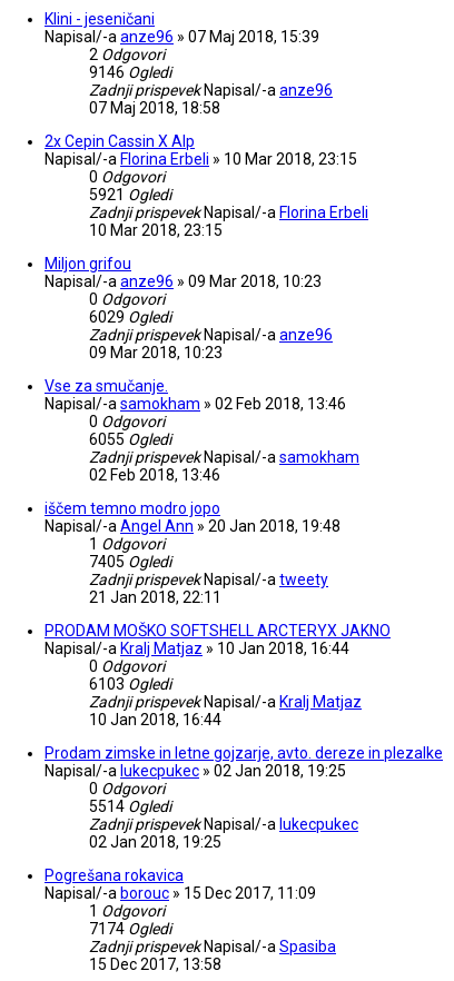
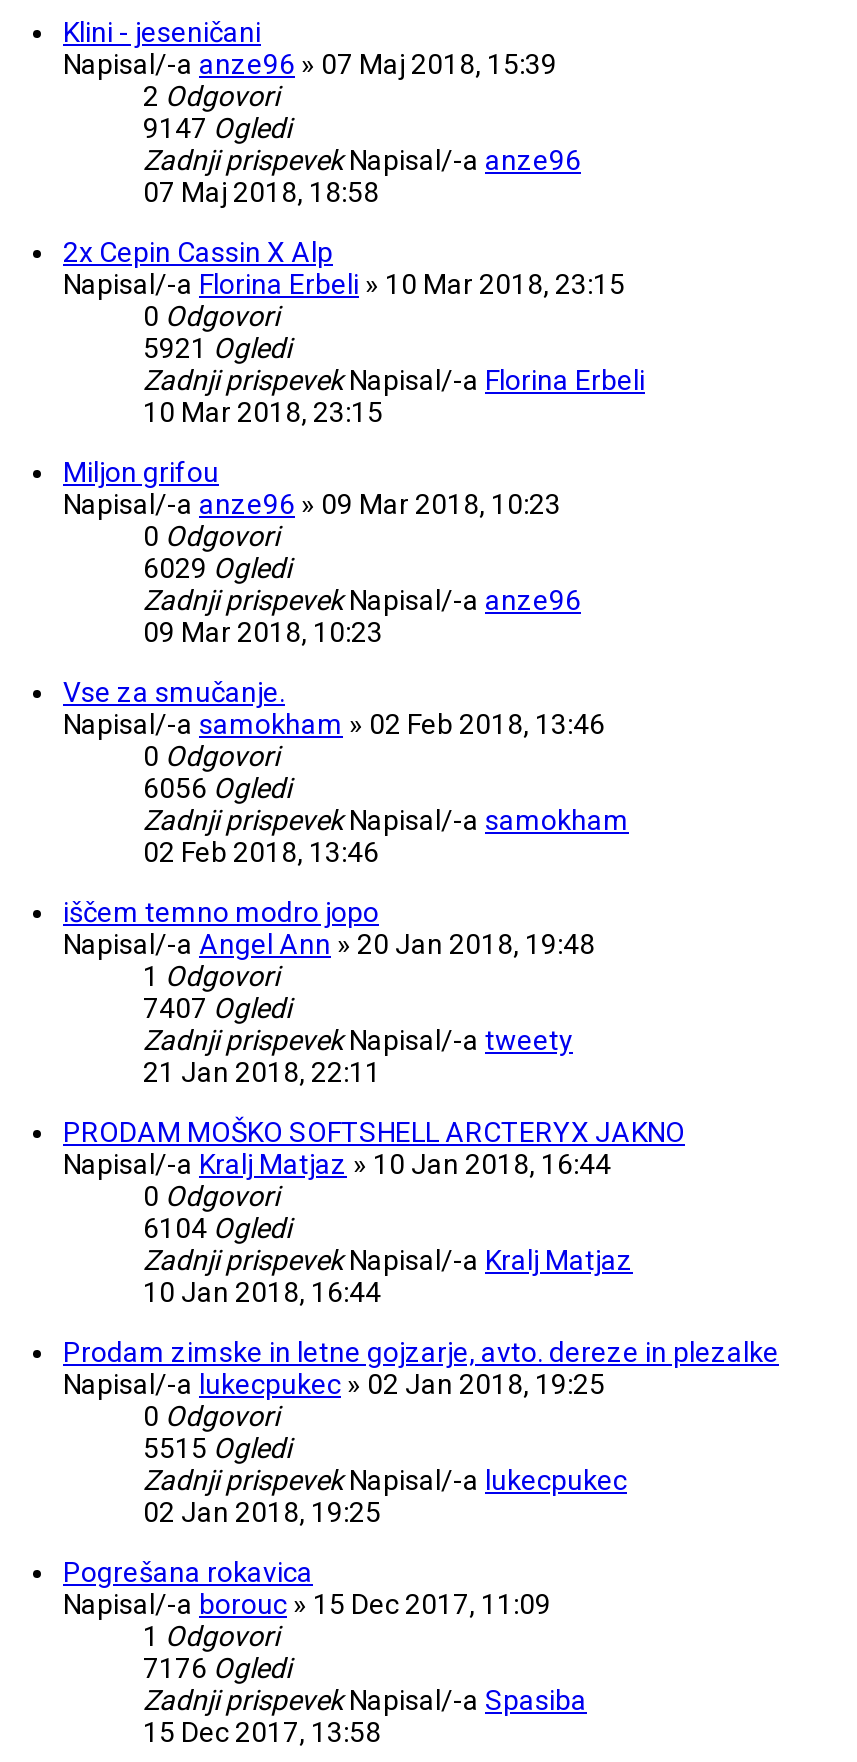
- 9146Ogledi
+ 9147Ogledi

- 6055Ogledi
+ 6056Ogledi

- 7405Ogledi
+ 7407Ogledi

- 6103Ogledi
+ 6104Ogledi

- 5514Ogledi
+ 5515Ogledi

- 7174Ogledi
+ 7176Ogledi
